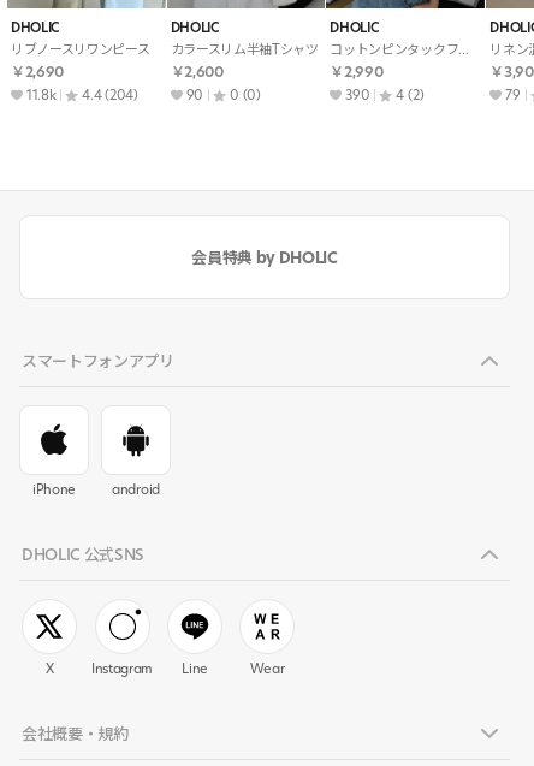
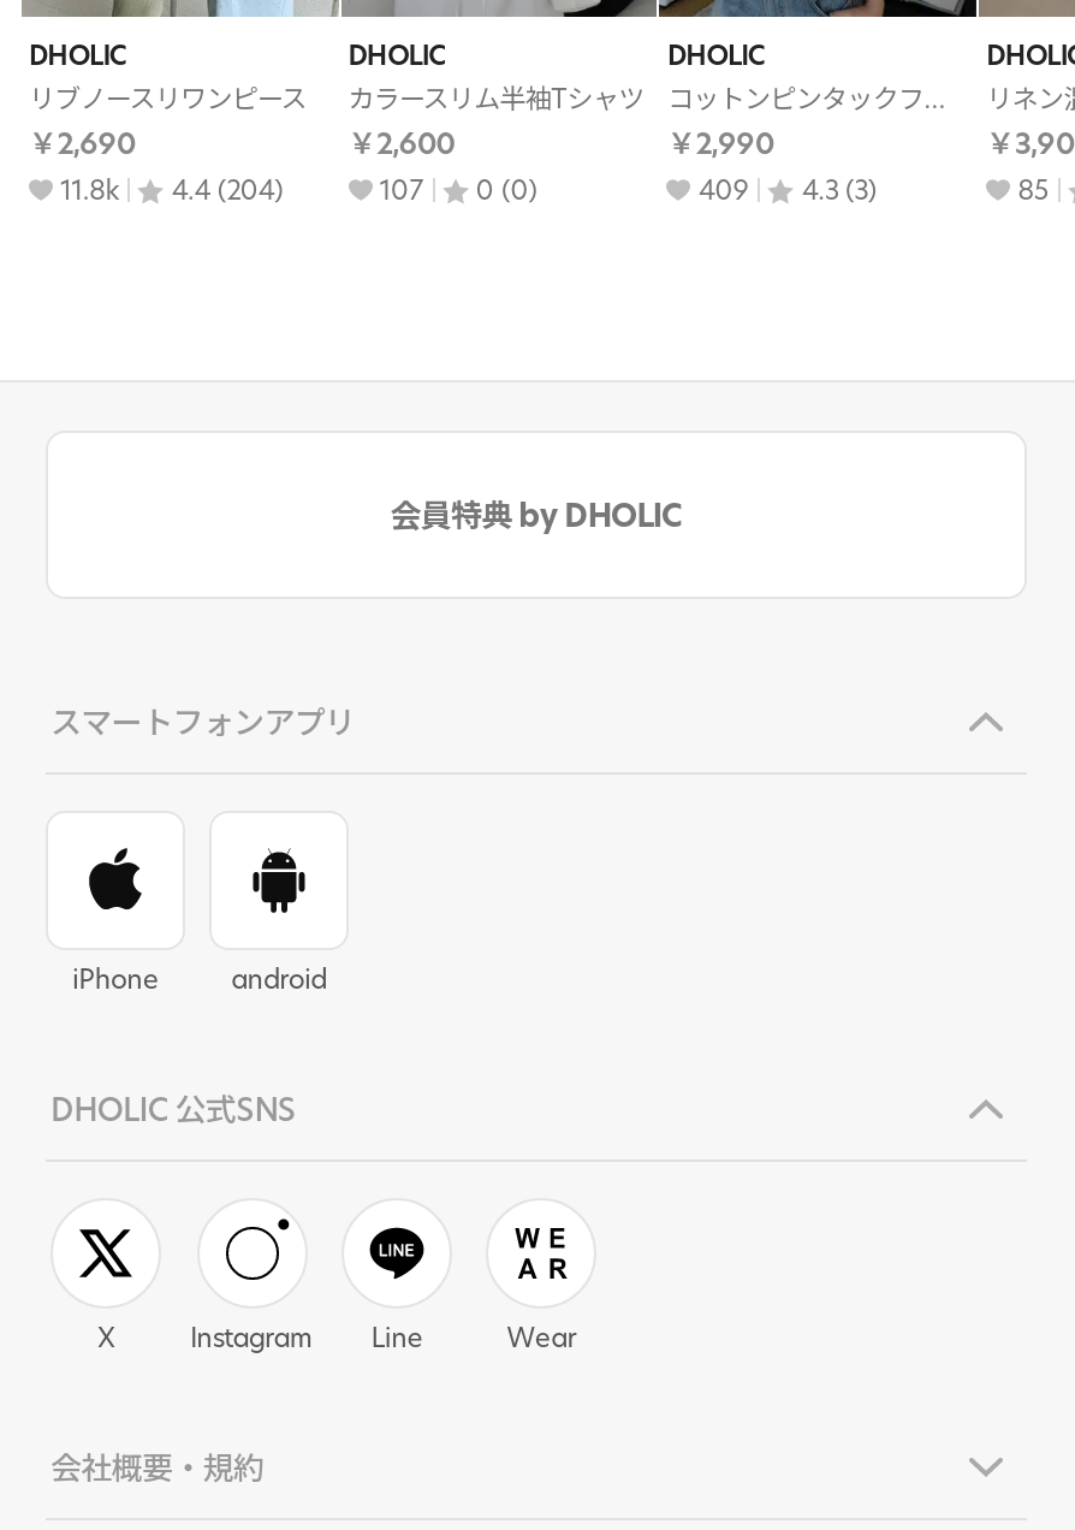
- 90 0 (0)
+ 107 0 (0)

- 390
+ 409

- 4 (2)
+ 4.3 (3)

- 79
+ 85
